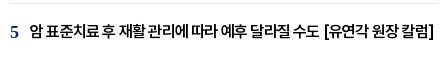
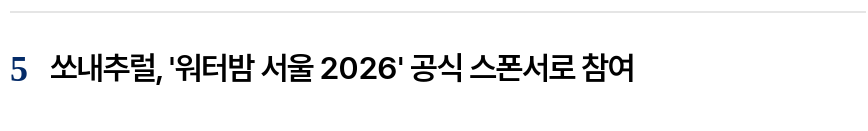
- 암 표준치료 후 재활 관리에 따라 예후 달라질 수도 [유연각 원장 칼럼]
+ 쏘내추럴, '워터밤 서울 2026' 공식 스폰서로 참여
